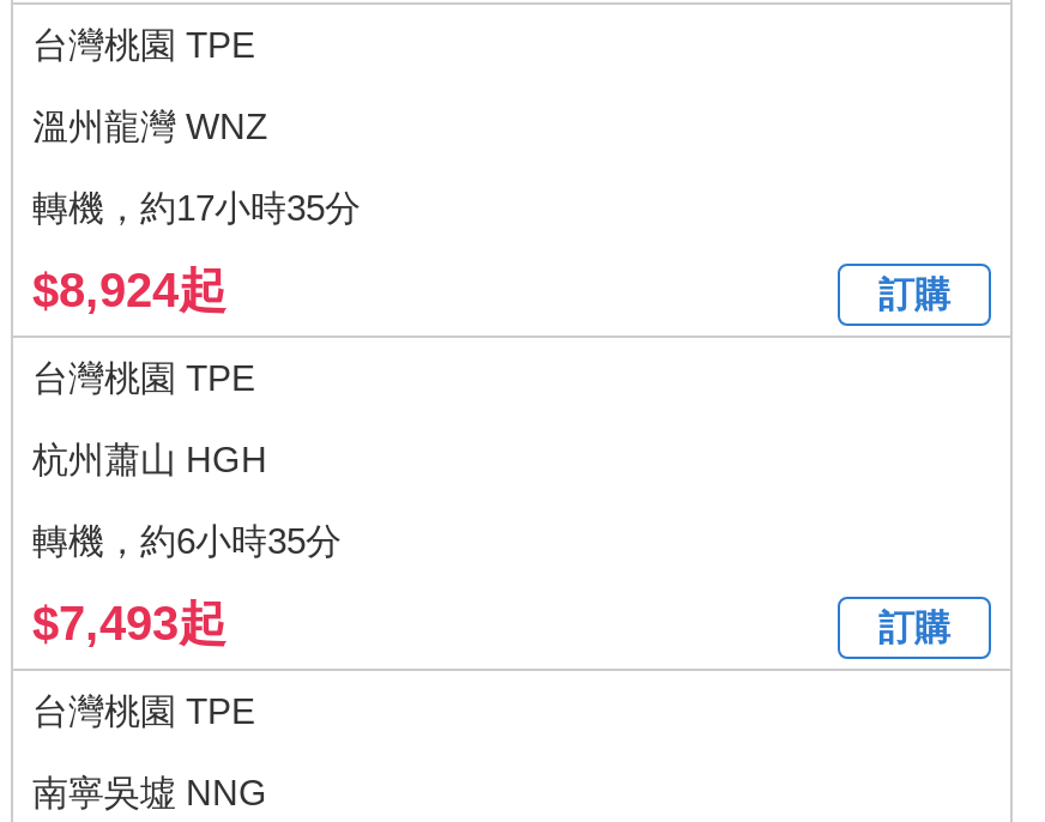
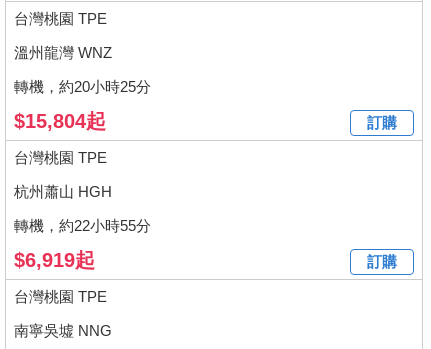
- 轉機，約17小時35分
+ 轉機，約20小時25分

- $8,924起
+ $15,804起

- 轉機，約6小時35分
+ 轉機，約22小時55分

- $7,493起
+ $6,919起
